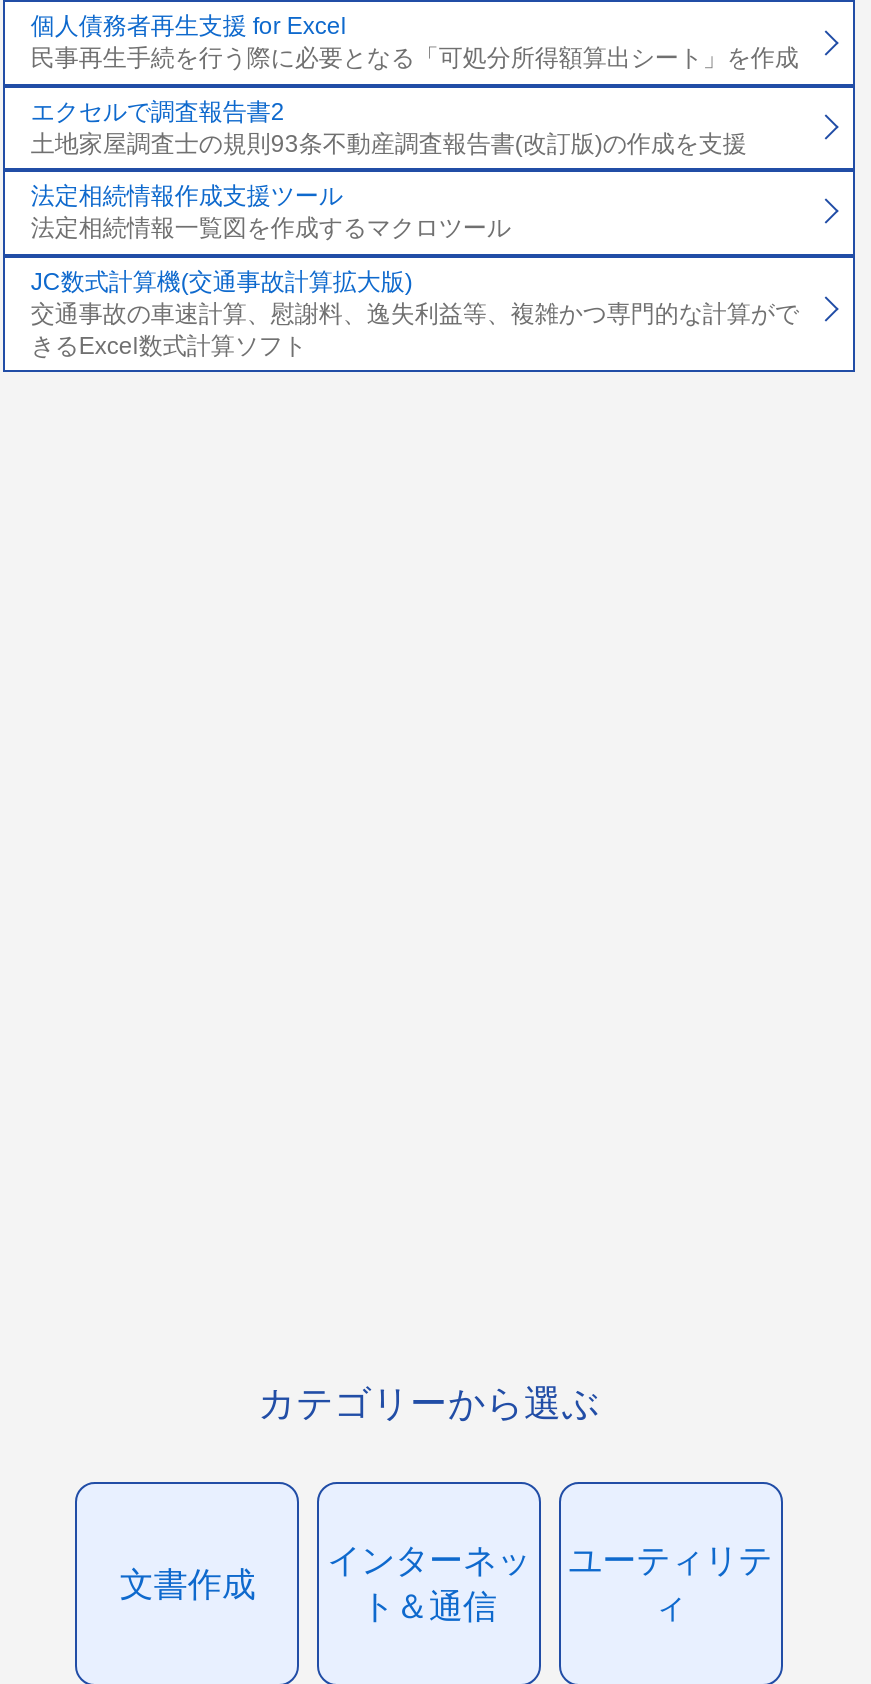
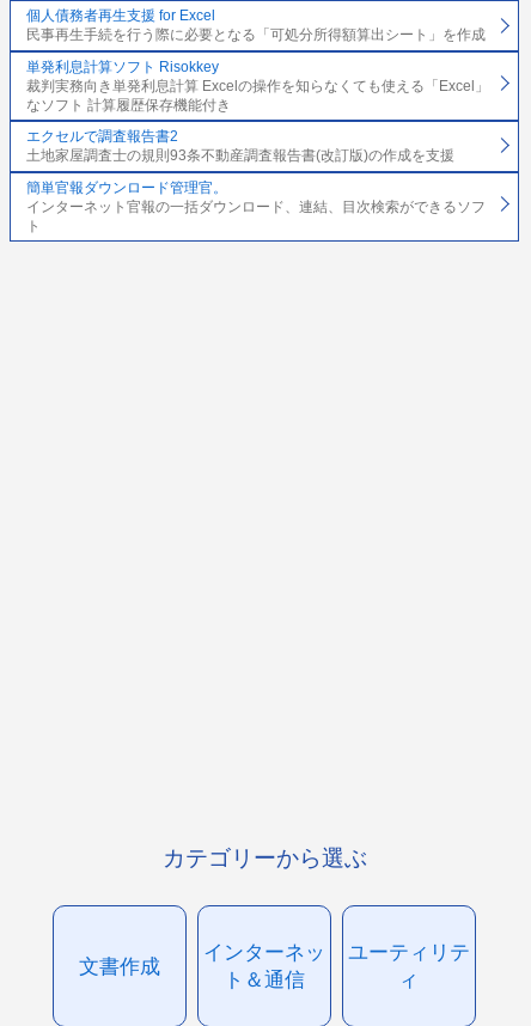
+ 単発利息計算ソフト Risokkey
+ 裁判実務向き単発利息計算 Excelの操作を知らなくても使える「Excel」
+ なソフト 計算履歴保存機能付き

moved down: エクセルで調査報告書2 | 土地家屋調査士の規則93条不動産調査報告書(改訂版)の作成を支援

- 法定相続情報作成支援ツール
- 法定相続情報一覧図を作成するマクロツール
- JC数式計算機(交通事故計算拡大版)
- 交通事故の車速計算、慰謝料、逸失利益等、複雑かつ専門的な計算がで
- きるExcel数式計算ソフト
+ 簡単官報ダウンロード管理官。
+ インターネット官報の一括ダウンロード、連結、目次検索ができるソフ
+ ト
